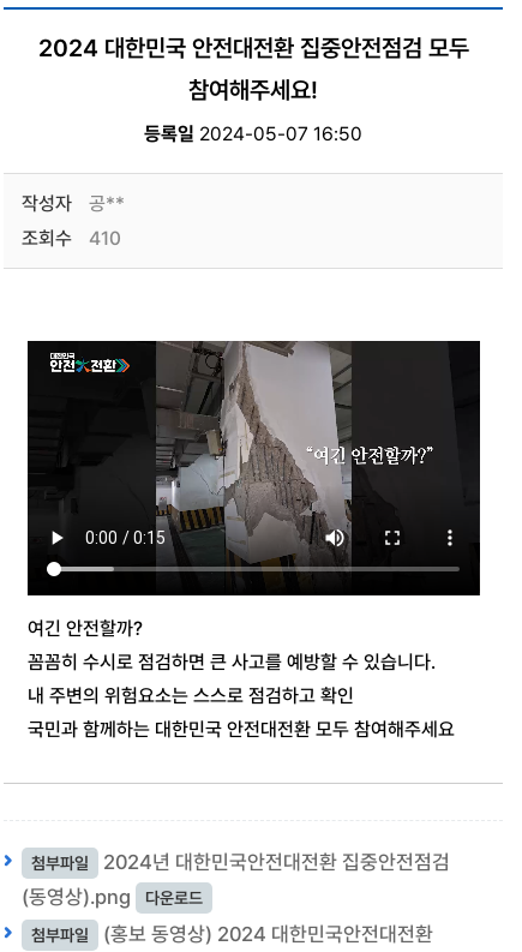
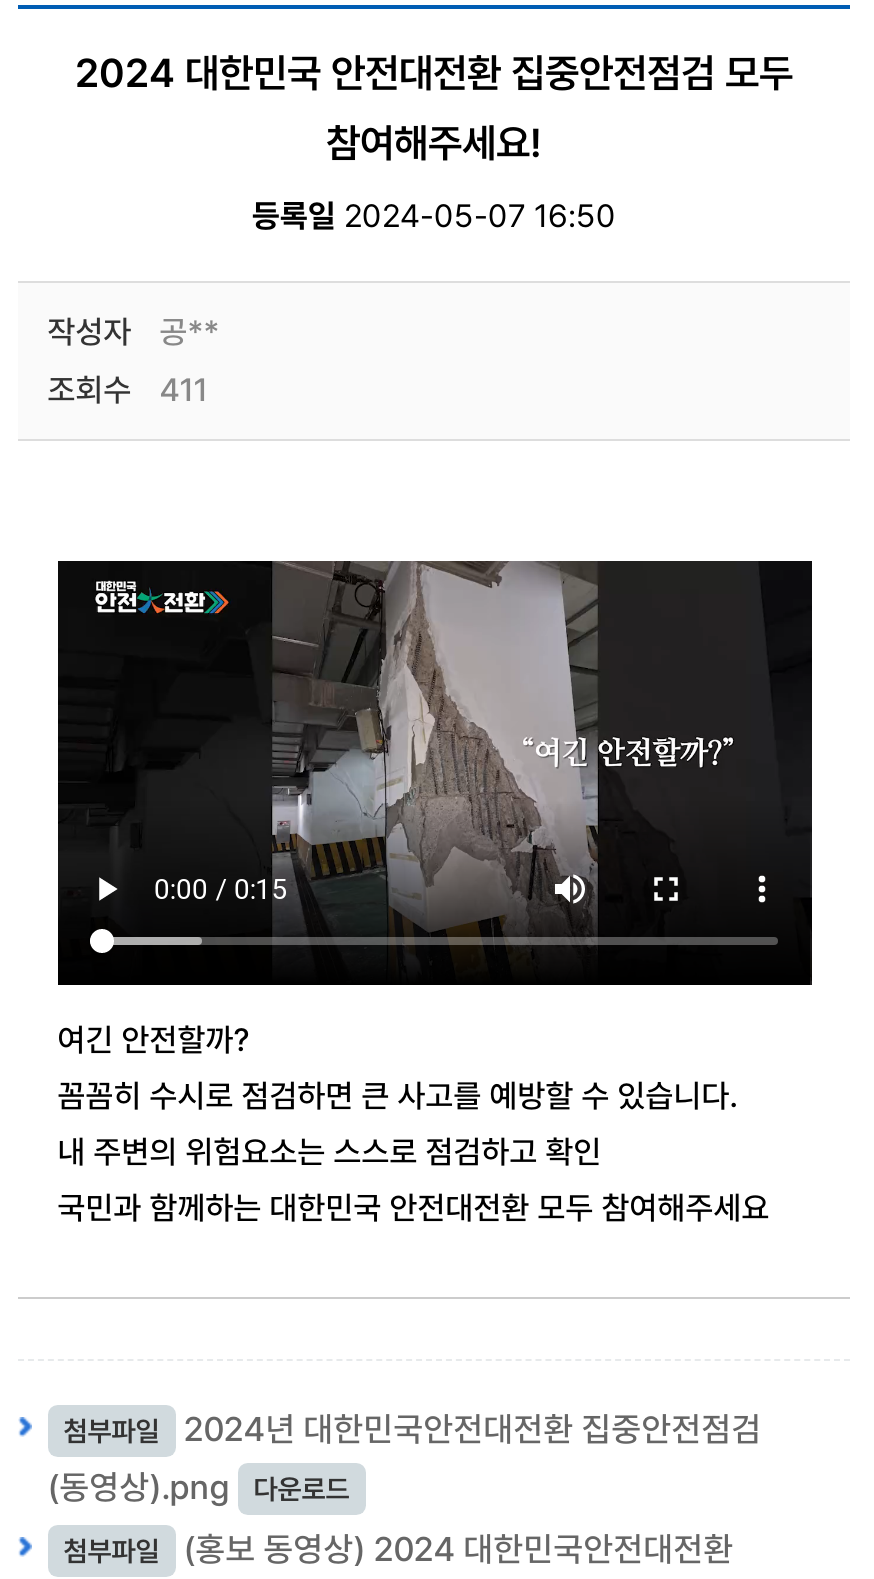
- 조회수 410
+ 조회수 411
